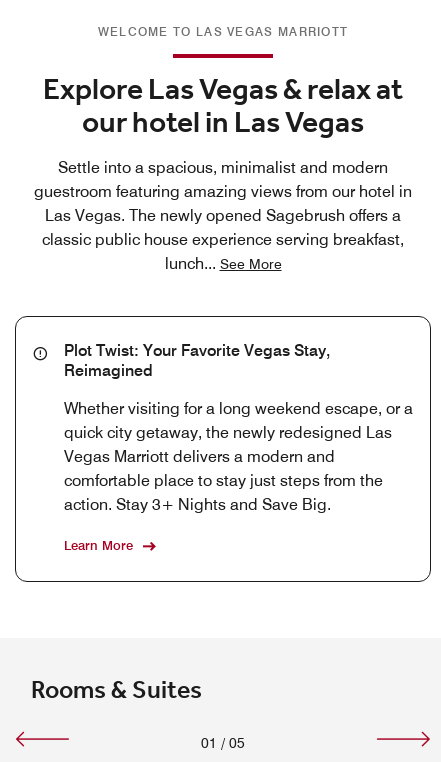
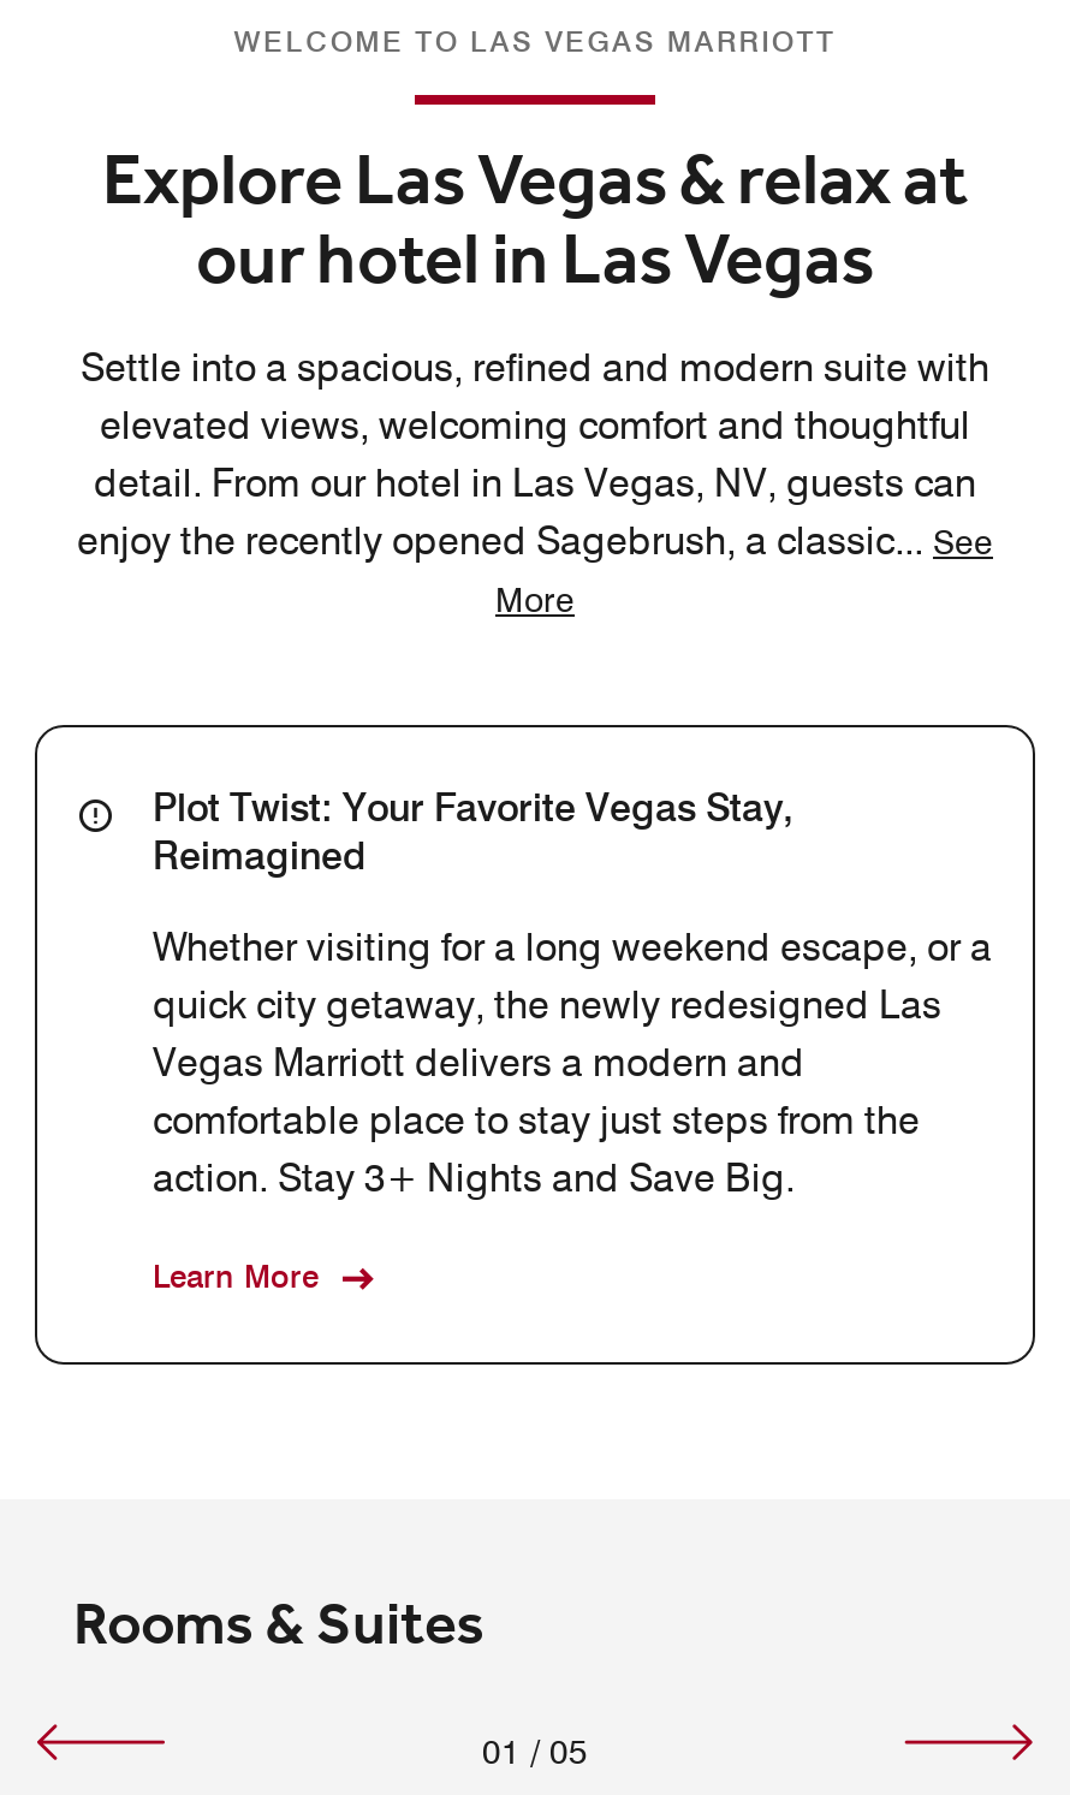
- Settle into a spacious, minimalist and modern
- guestroom featuring amazing views from our hotel in
- Las Vegas. The newly opened Sagebrush offers a
- classic public house experience serving breakfast,
- lunch... See More
+ Settle into a spacious, refined and modern suite with
+ elevated views, welcoming comfort and thoughtful
+ detail. From our hotel in Las Vegas, NV, guests can
+ enjoy the recently opened Sagebrush, a classic... See
+ More
